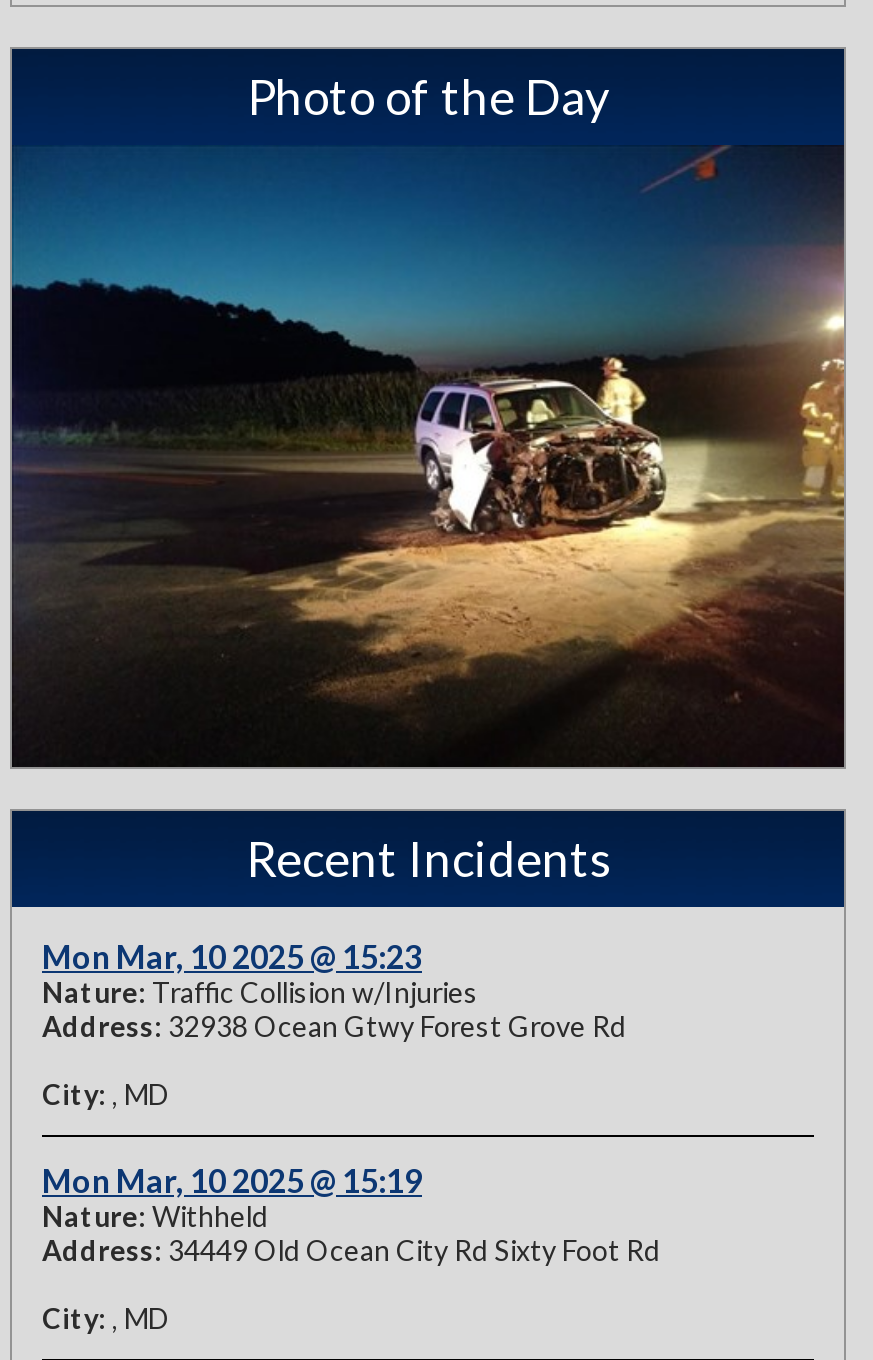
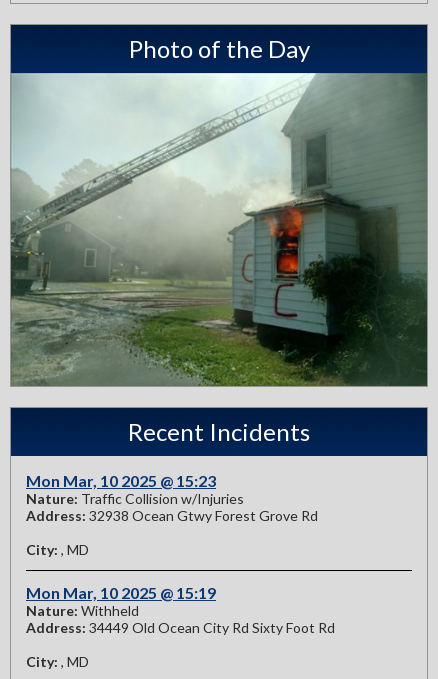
- [image]
+ [image]
